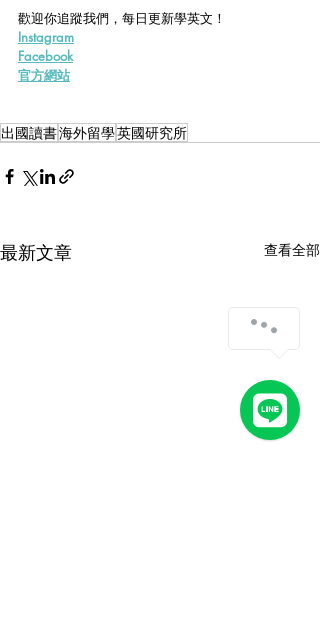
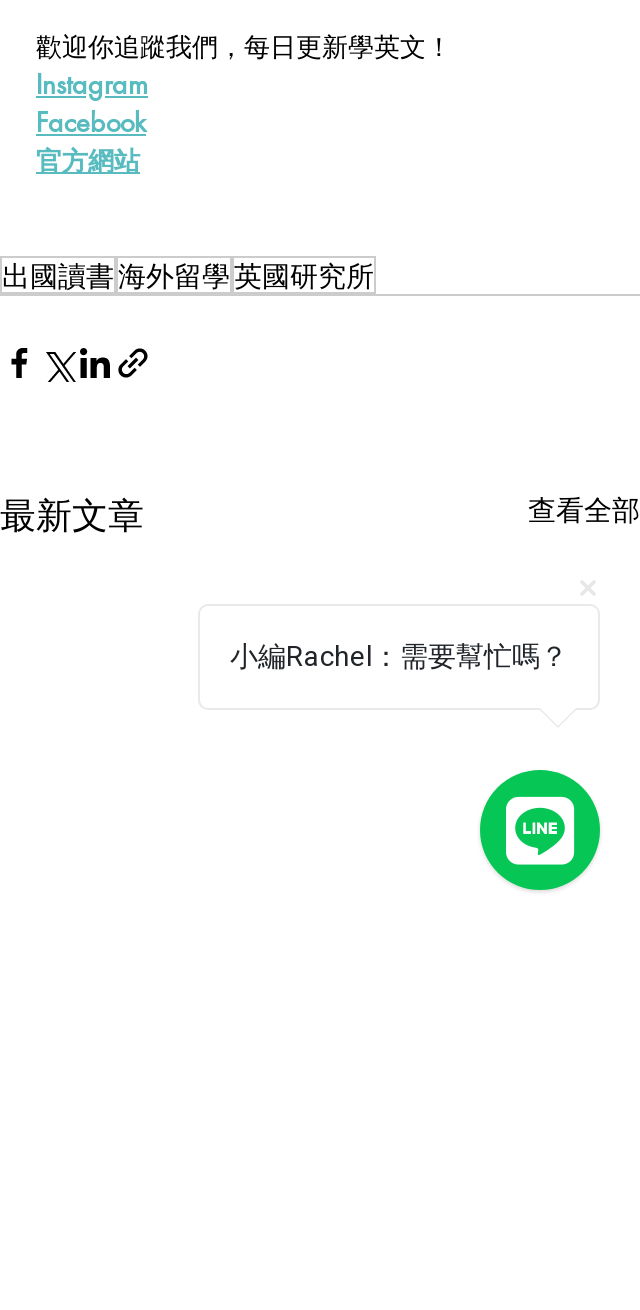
+ 小編Rachel：需要幫忙嗎？
